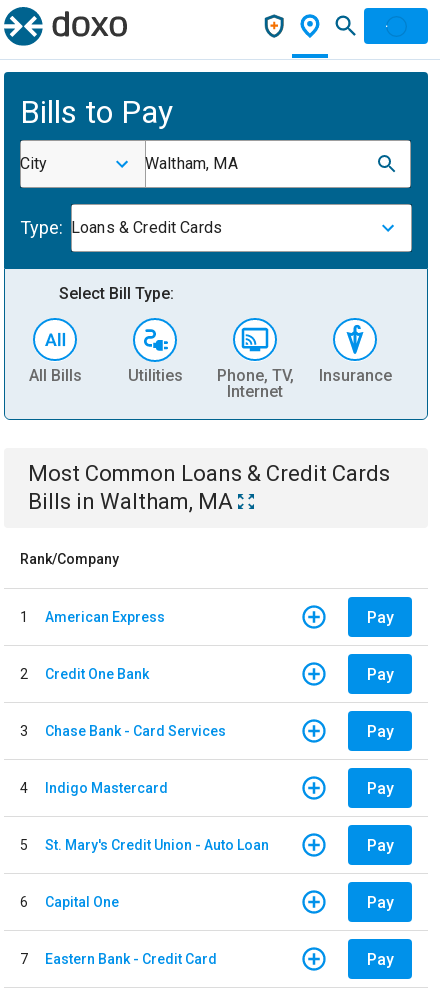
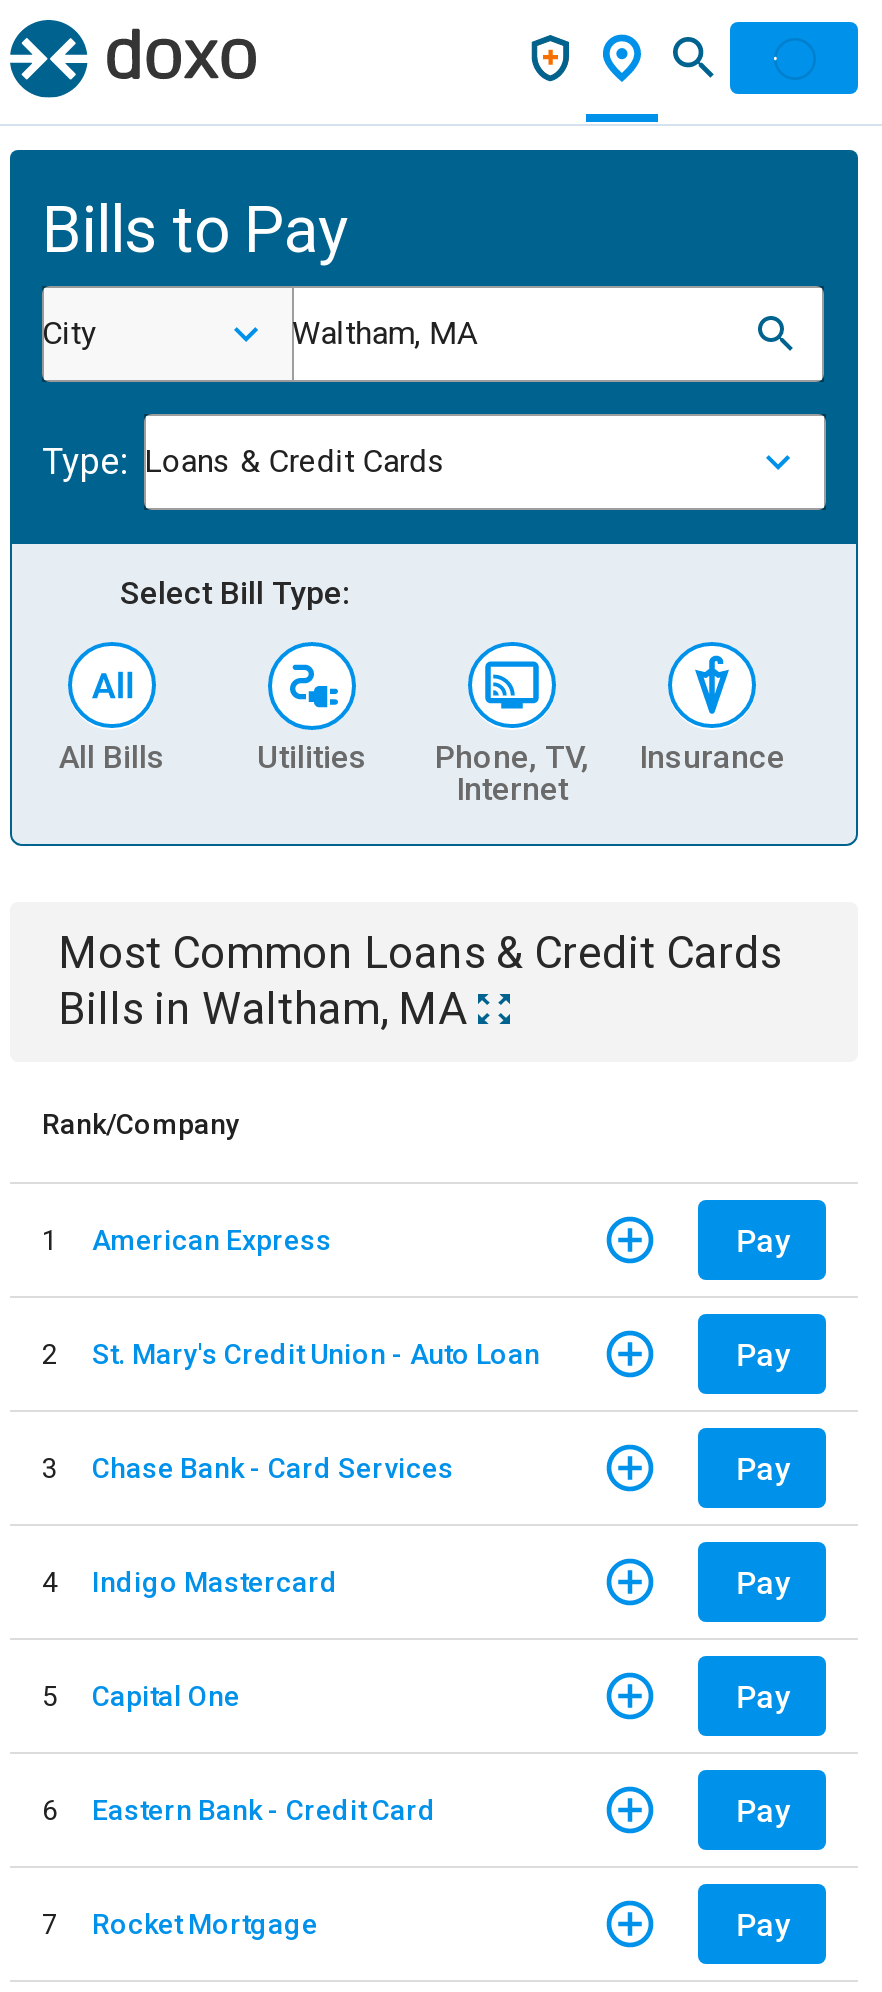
- Credit One Bank

moved up: St. Mary's Credit Union - Auto Loan

moved up: Capital One

moved up: Eastern Bank - Credit Card

+ Rocket Mortgage
